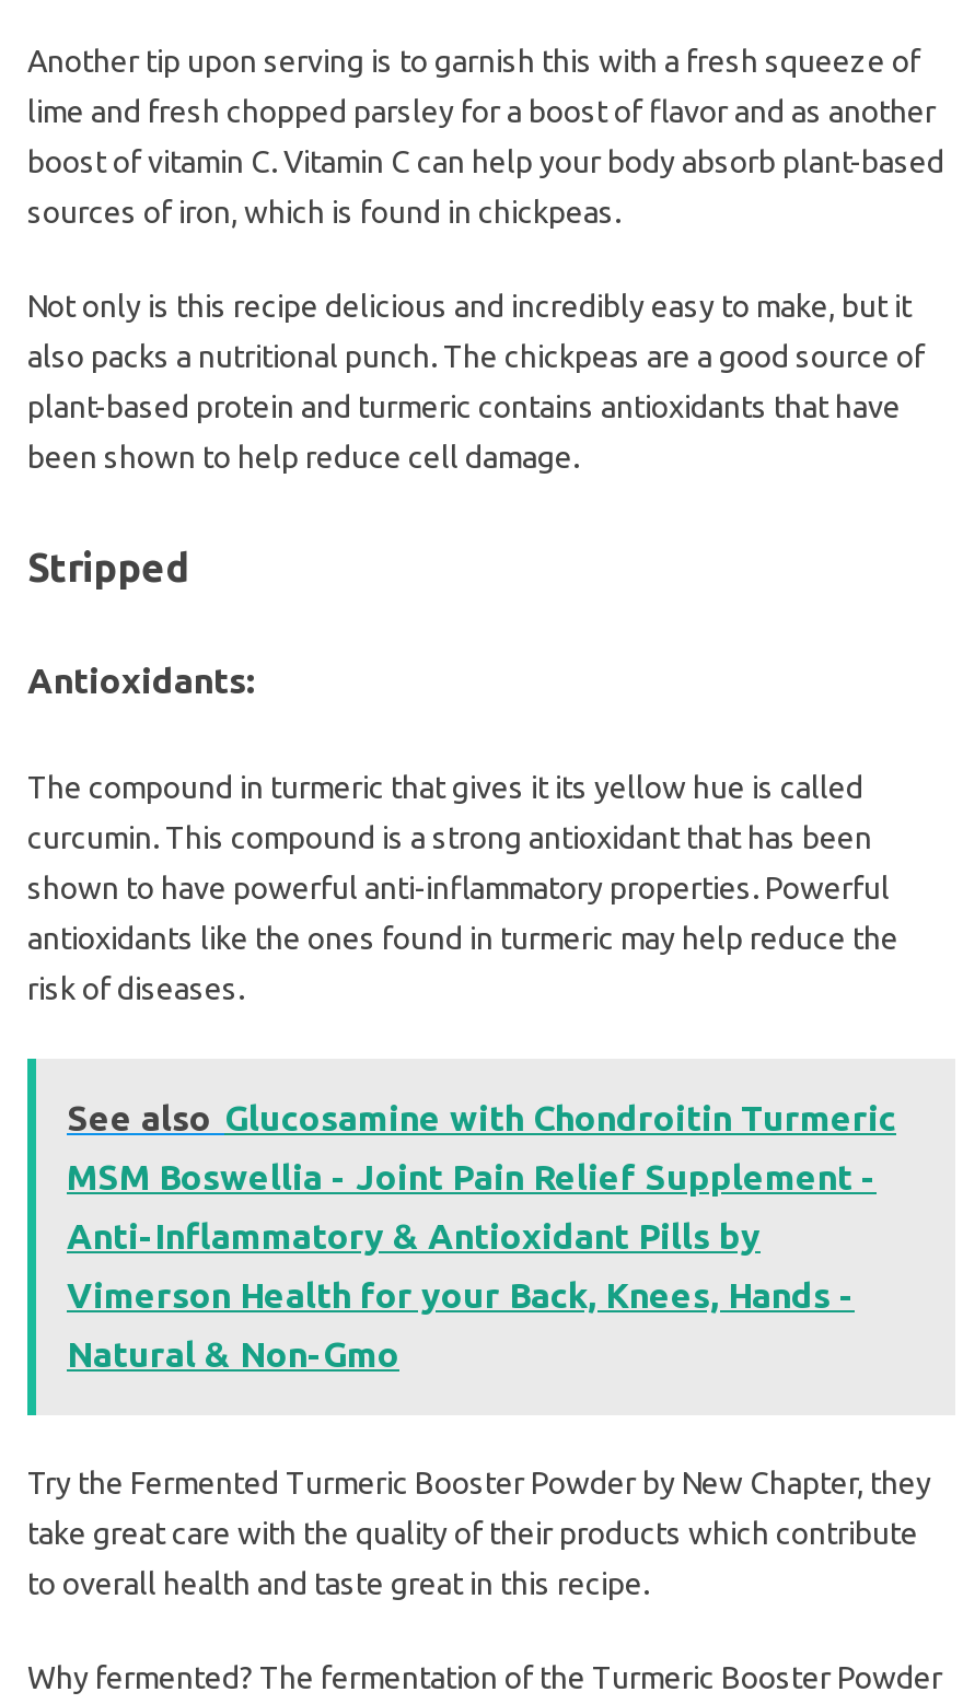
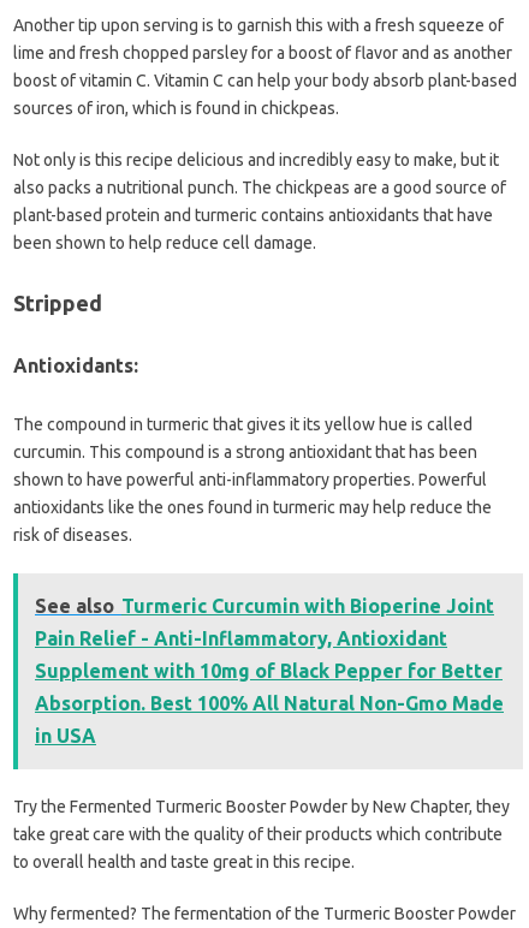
- See also Glucosamine with Chondroitin Turmeric
+ See also Turmeric Curcumin with Bioperine Joint

- MSM Boswellia - Joint Pain Relief Supplement -
+ Pain Relief - Anti-Inflammatory, Antioxidant

- Anti-Inflammatory & Antioxidant Pills by
+ Supplement with 10mg of Black Pepper for Better

- Vimerson Health for your Back, Knees, Hands -
+ Absorption. Best 100% All Natural Non-Gmo Made

- Natural & Non-Gmo
+ in USA
